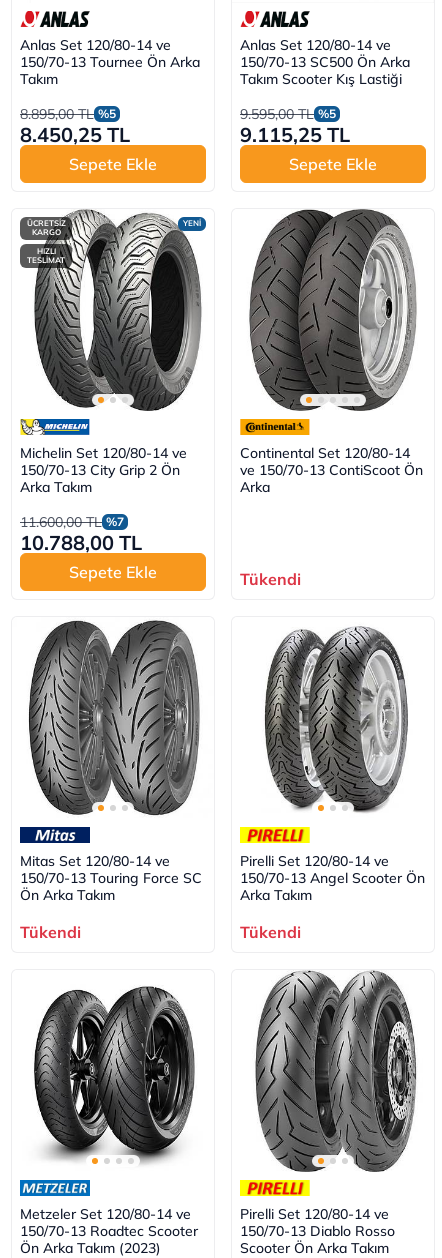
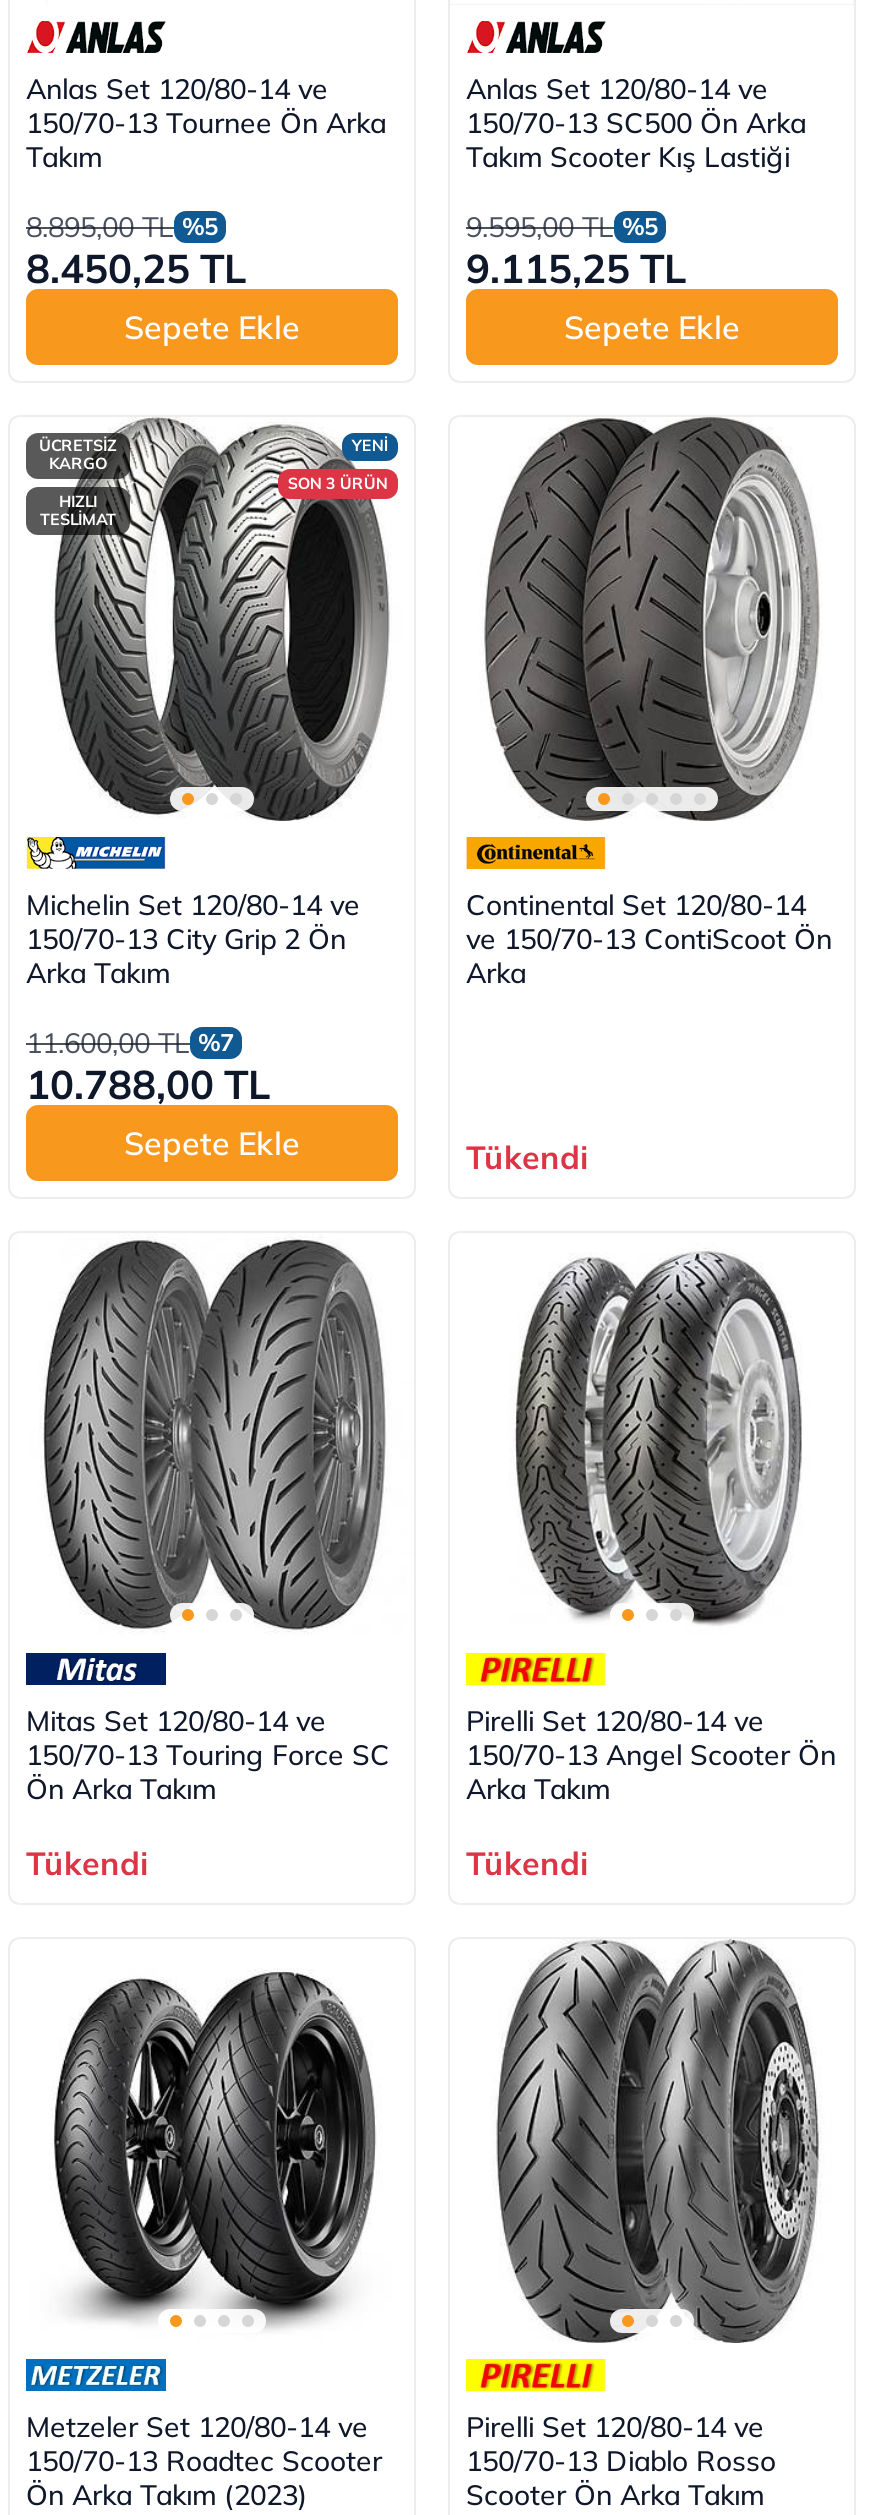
+ SON 3 ÜRÜN
